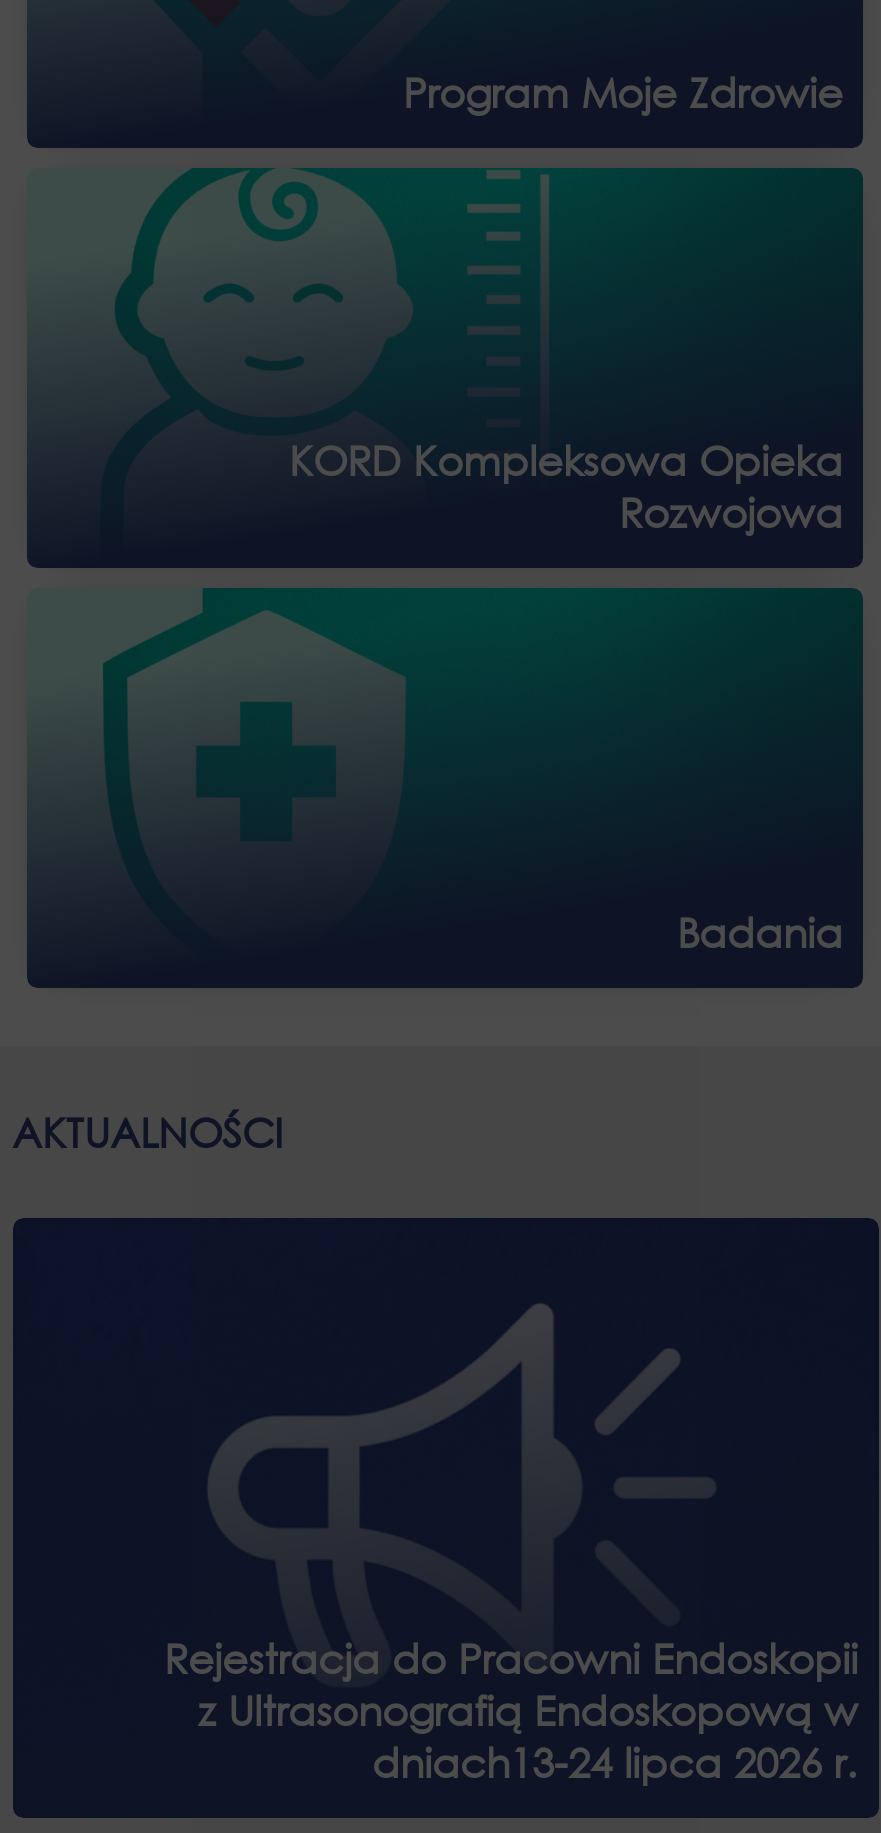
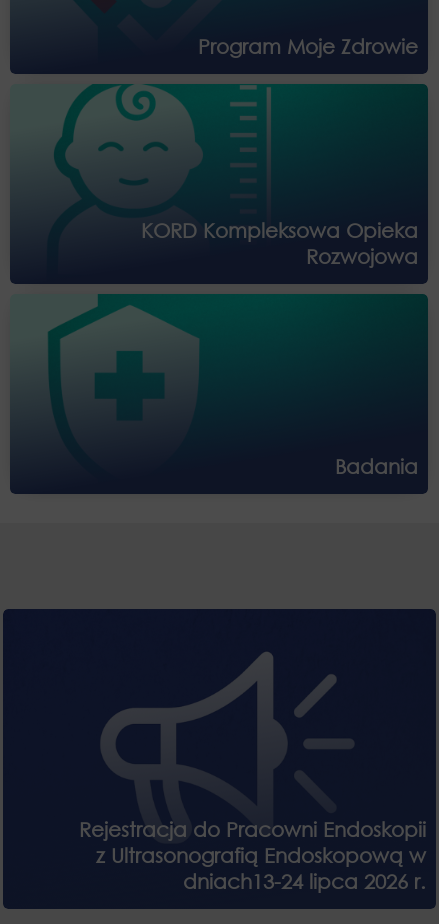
- AKTUALNOŚCI
